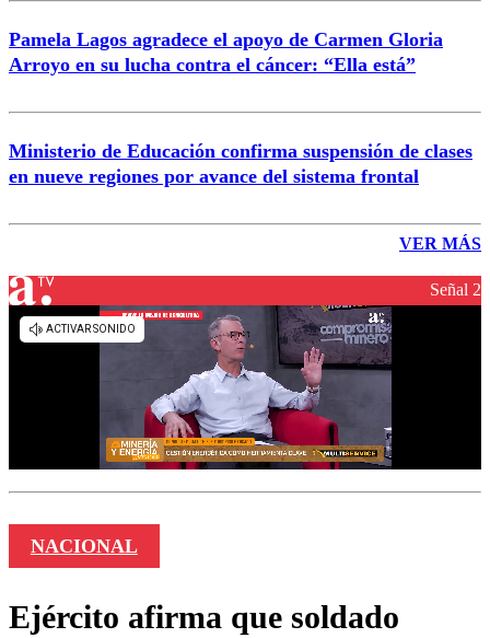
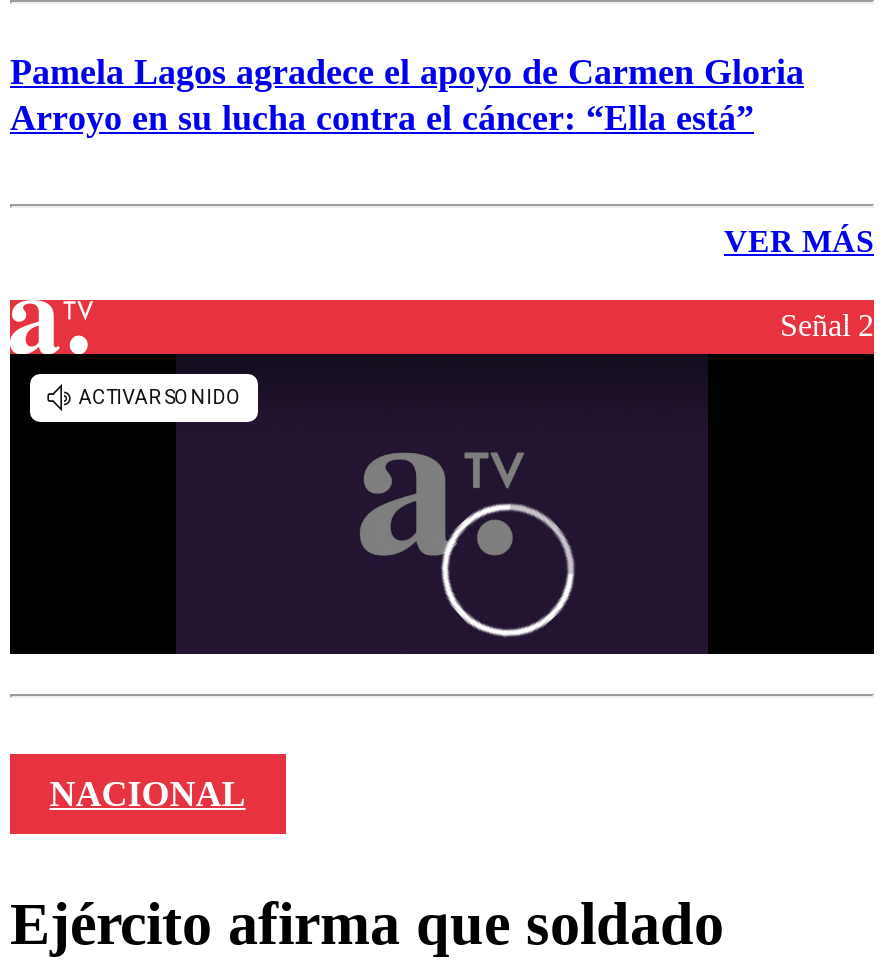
- Ministerio de Educación confirma suspensión de clases
- en nueve regiones por avance del sistema frontal

- [image]
+ [image]
